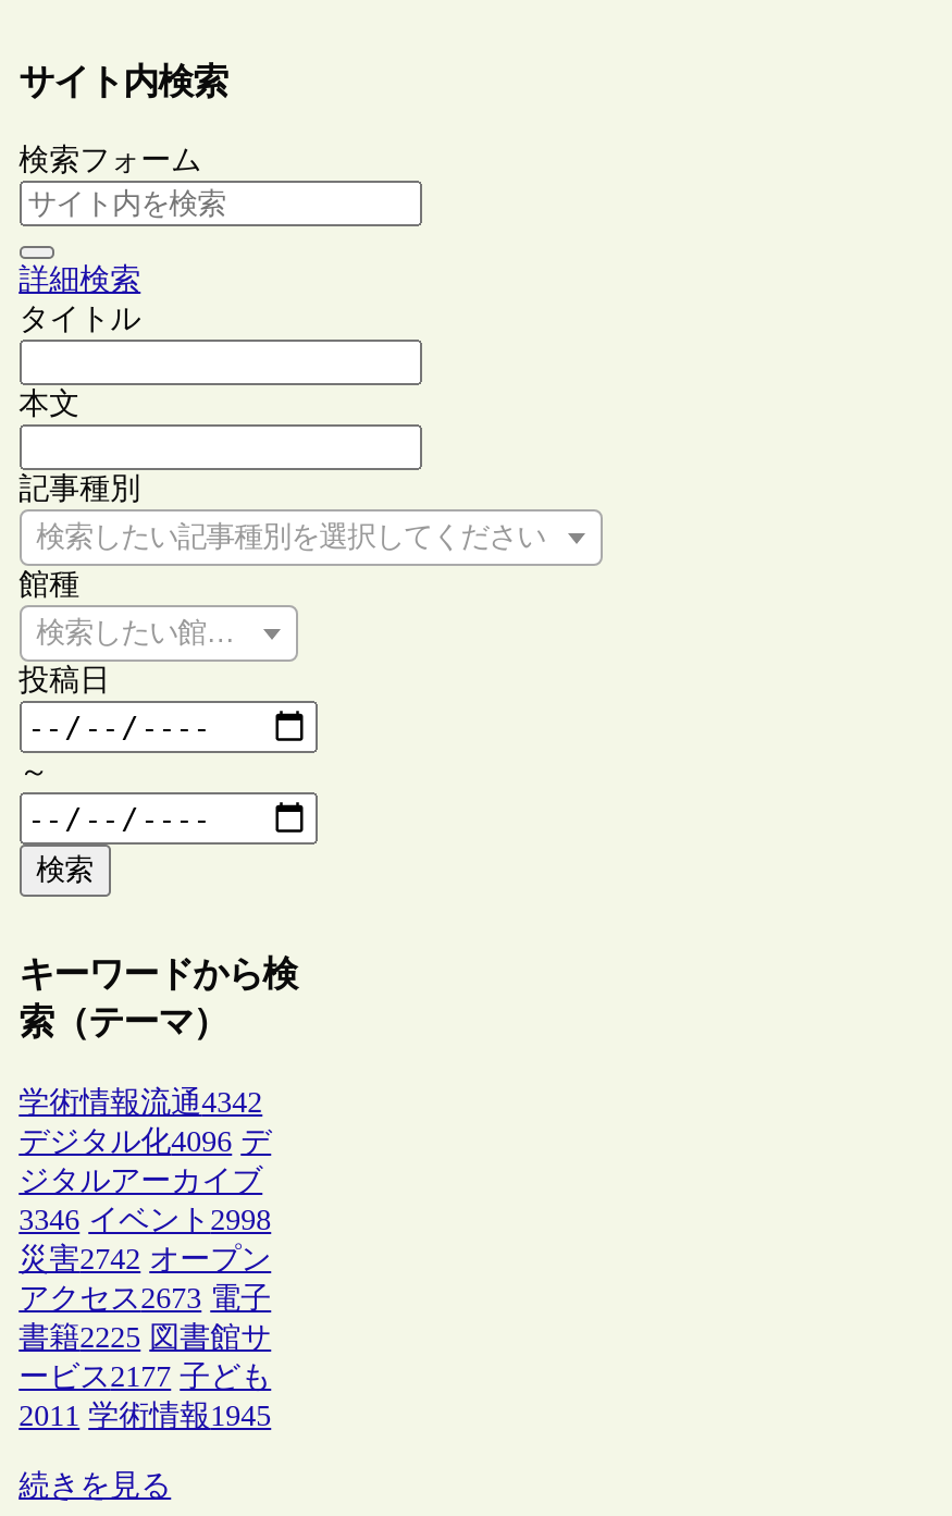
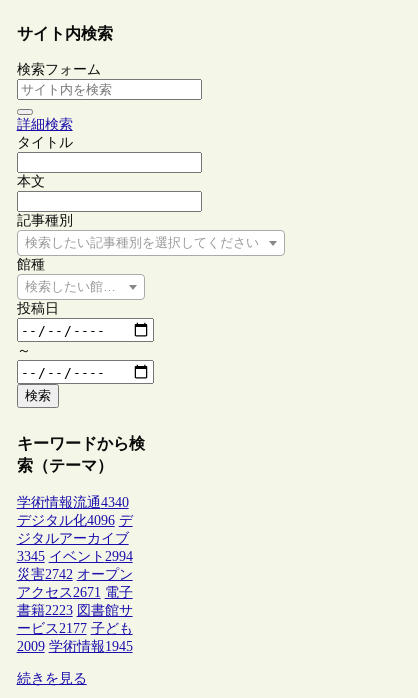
- 学術情報流通4342
+ 学術情報流通4340

- 3346 イベント2998
+ 3345 イベント2994

- アクセス2673 電子
+ アクセス2671 電子

- 書籍2225 図書館サ
+ 書籍2223 図書館サ

- 2011 学術情報1945
+ 2009 学術情報1945
